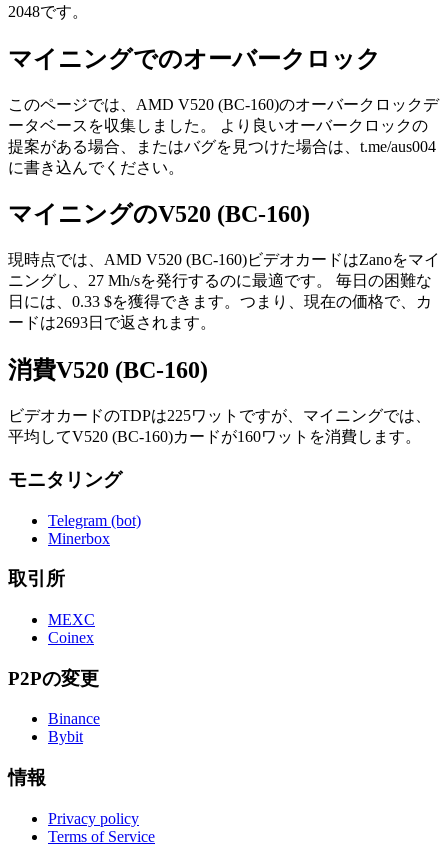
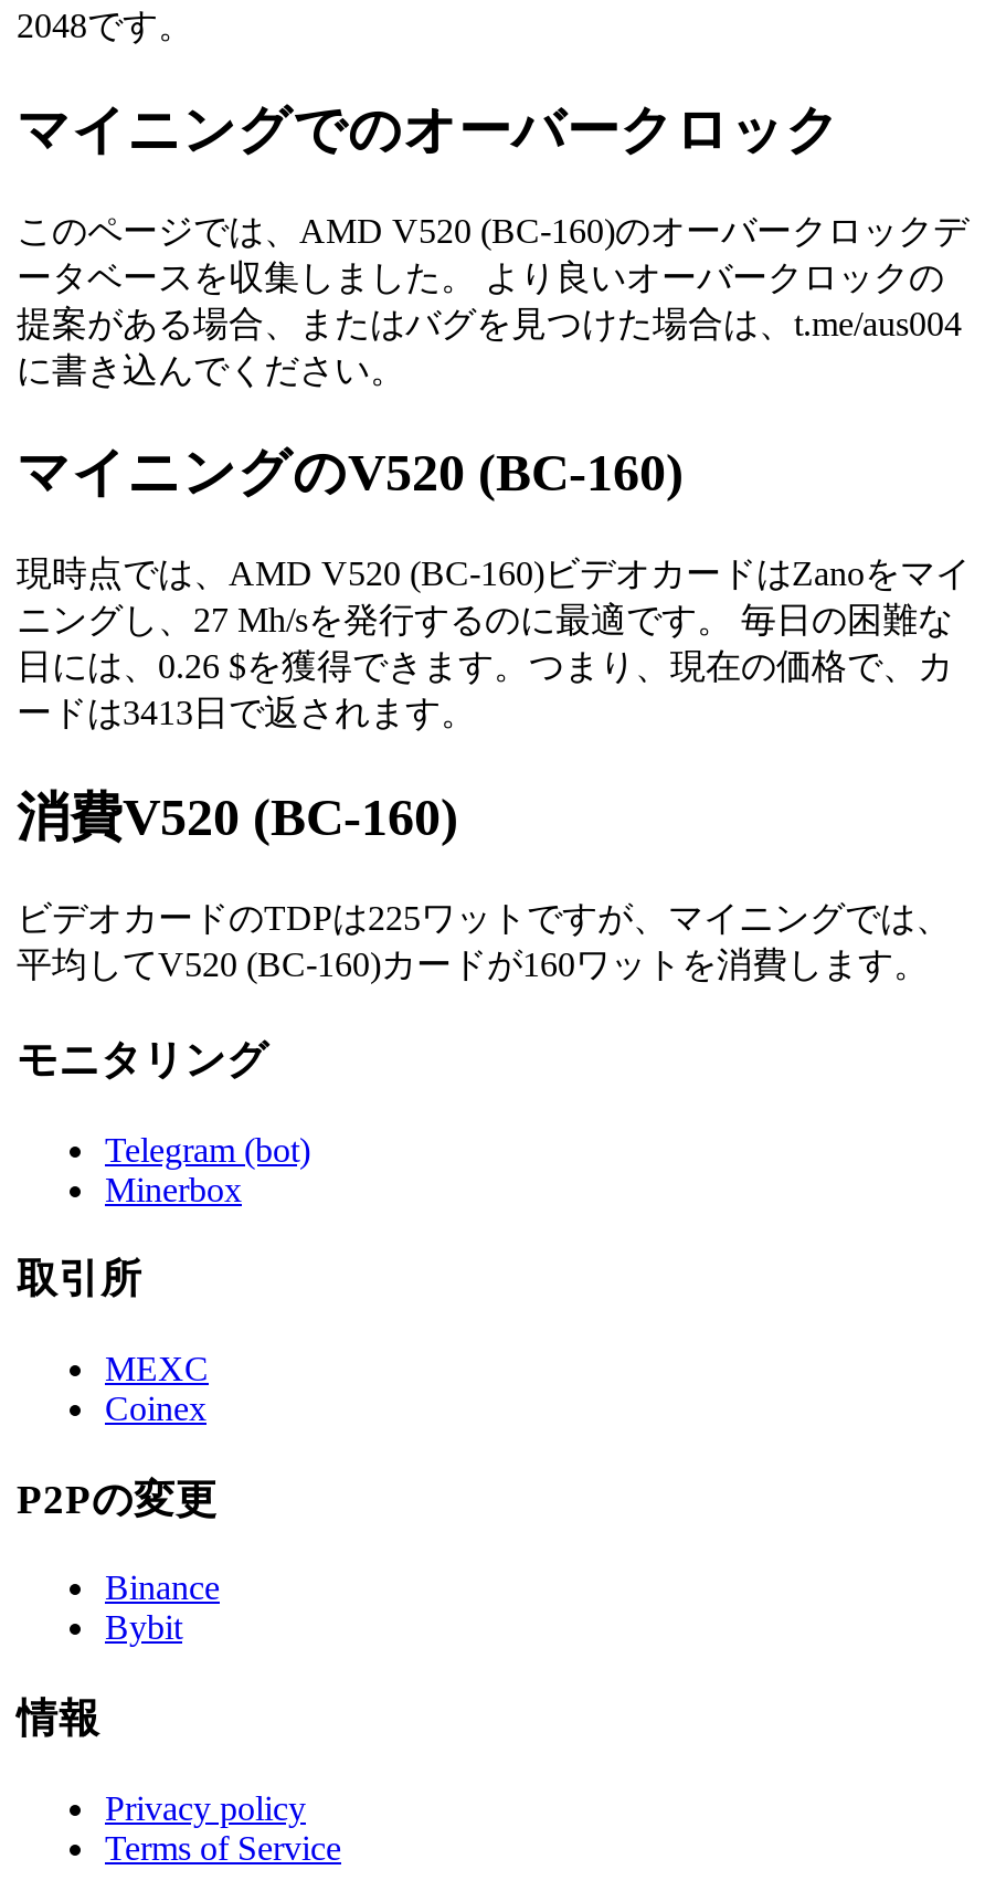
- 日には、0.33 $を獲得できます。つまり、現在の価格で、カ
+ 日には、0.26 $を獲得できます。つまり、現在の価格で、カ

- ードは2693日で返されます。
+ ードは3413日で返されます。
